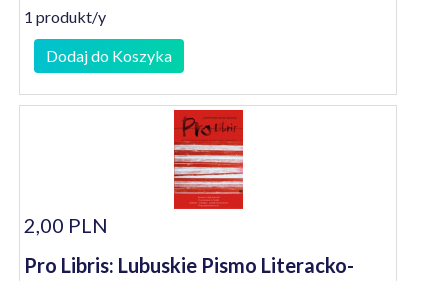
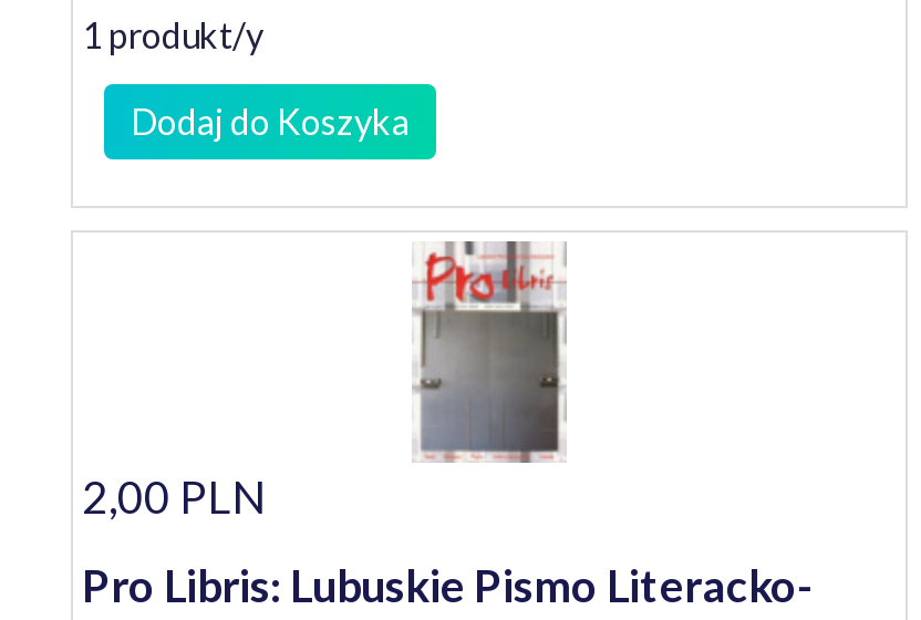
- [image]
+ [image]
